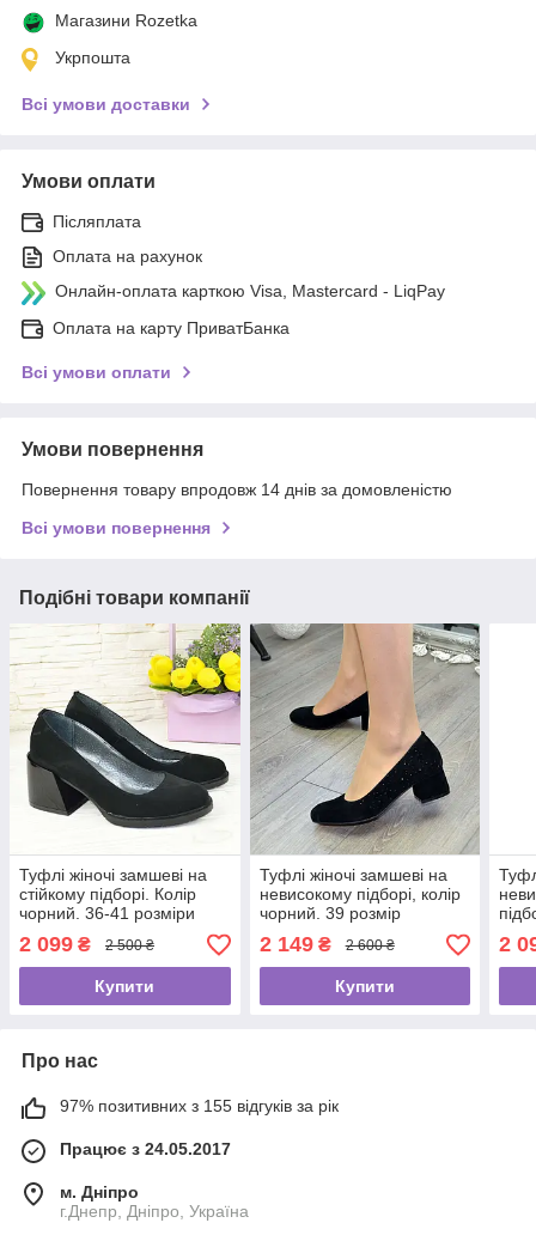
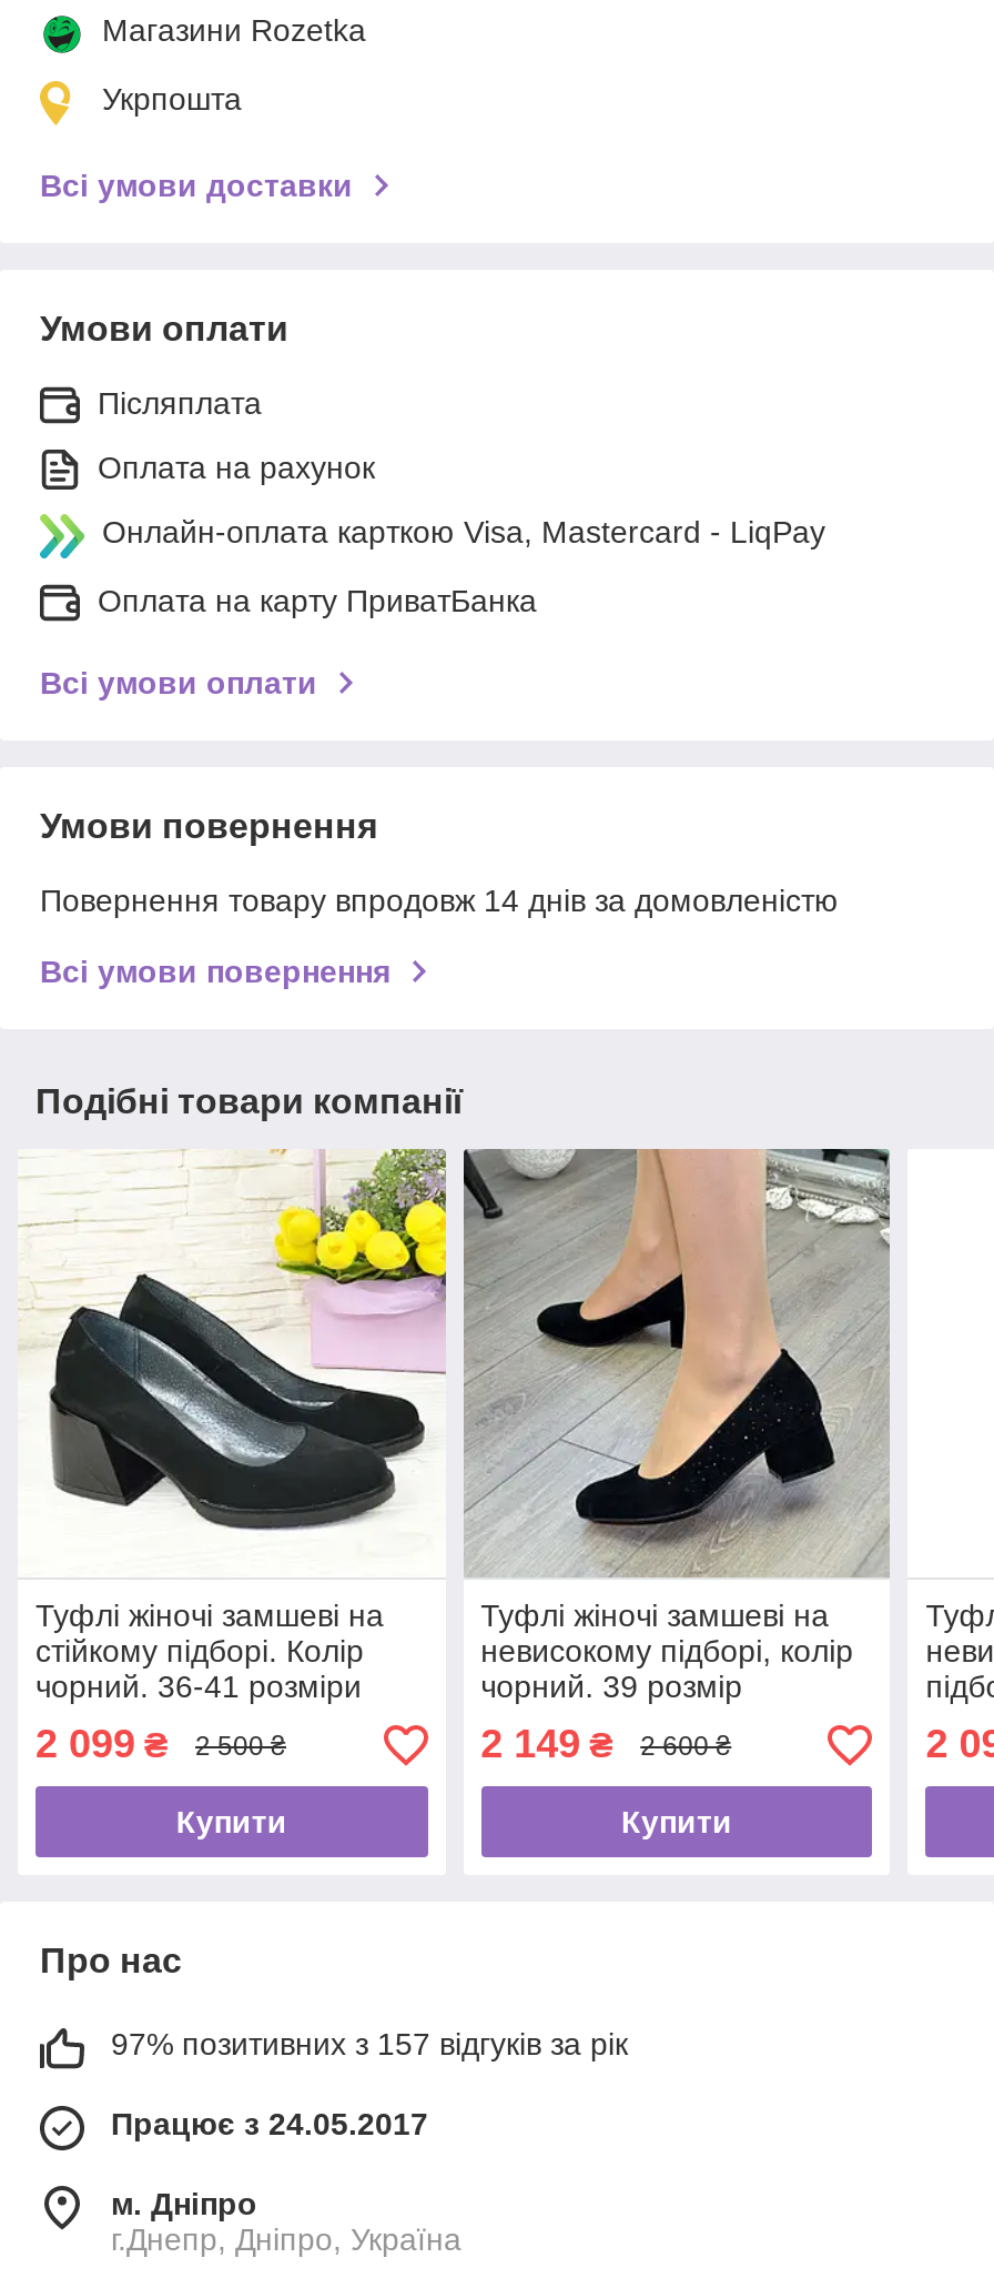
- 97% позитивних з 155 відгуків за рік
+ 97% позитивних з 157 відгуків за рік
